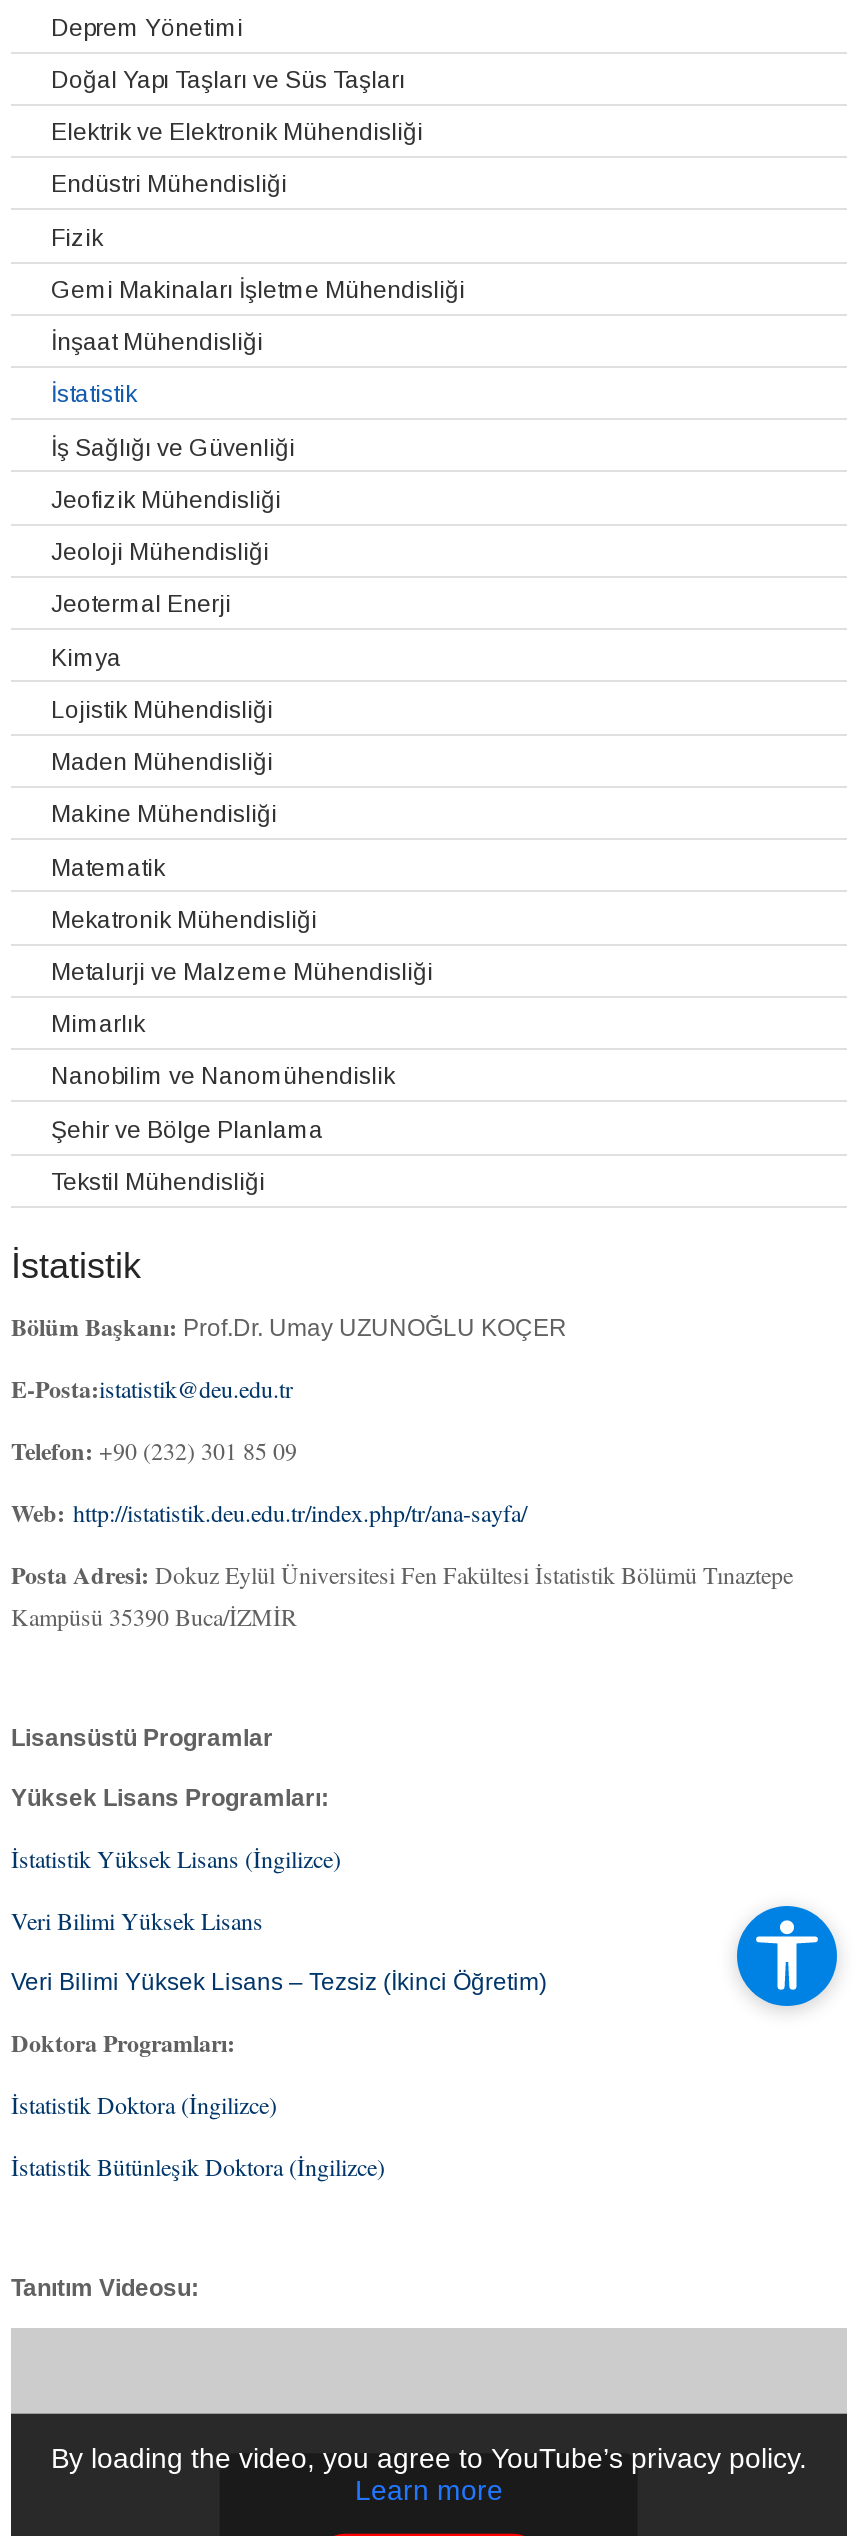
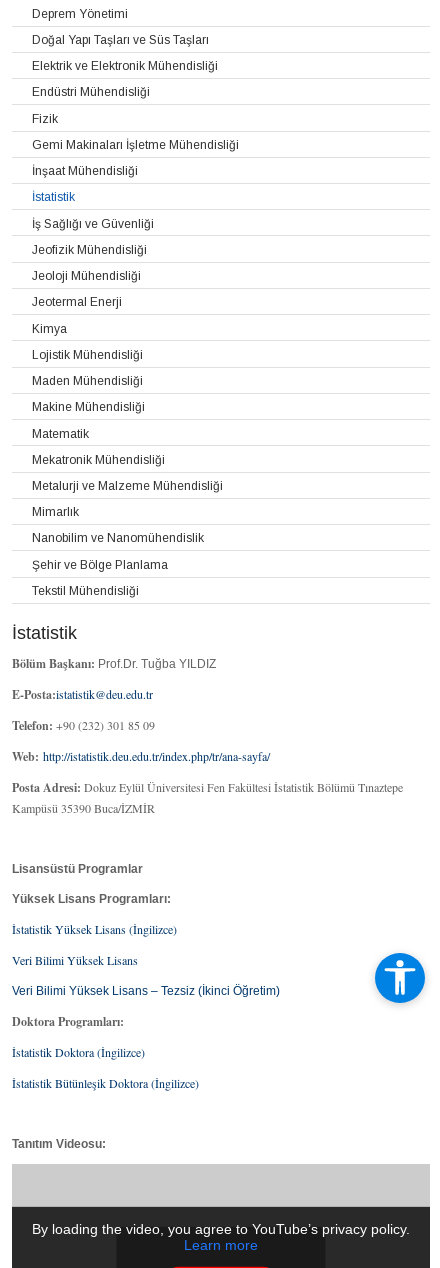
- Bölüm Başkanı: Prof.Dr. Umay UZUNOĞLU KOÇER
+ Bölüm Başkanı: Prof.Dr. Tuğba YILDIZ
